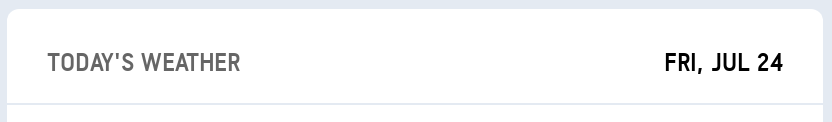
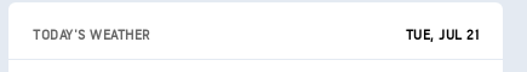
- FRI, JUL 24
+ TUE, JUL 21
